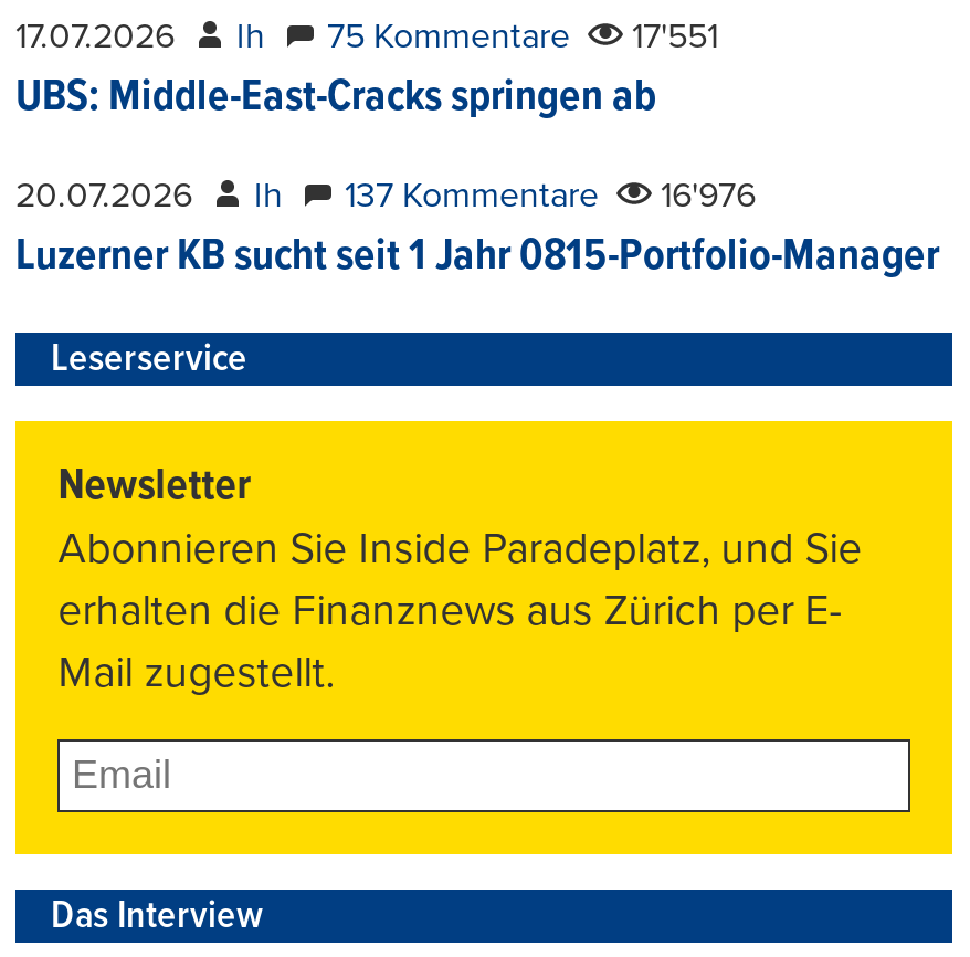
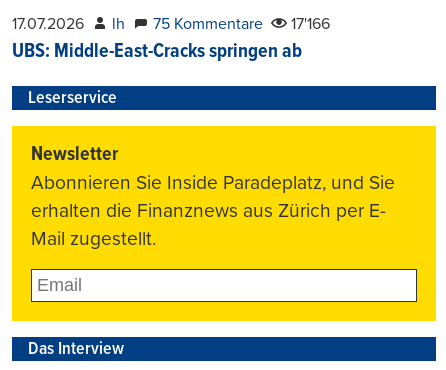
- 17.07.2026 lh 75 Kommentare 17'551
+ 17.07.2026 lh 75 Kommentare 17'166

- 20.07.2026
- lh
- 137 Kommentare
- 16'976
- Luzerner KB sucht seit 1 Jahr 0815-Portfolio-Manager
